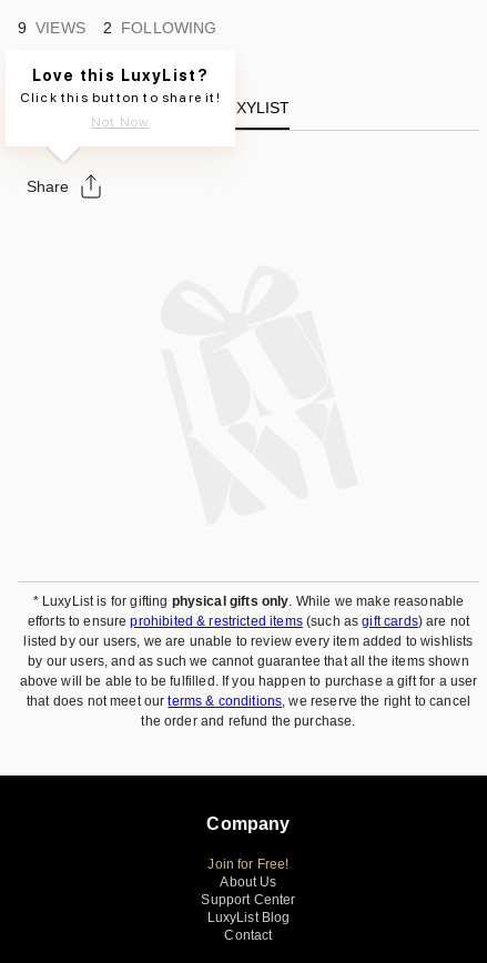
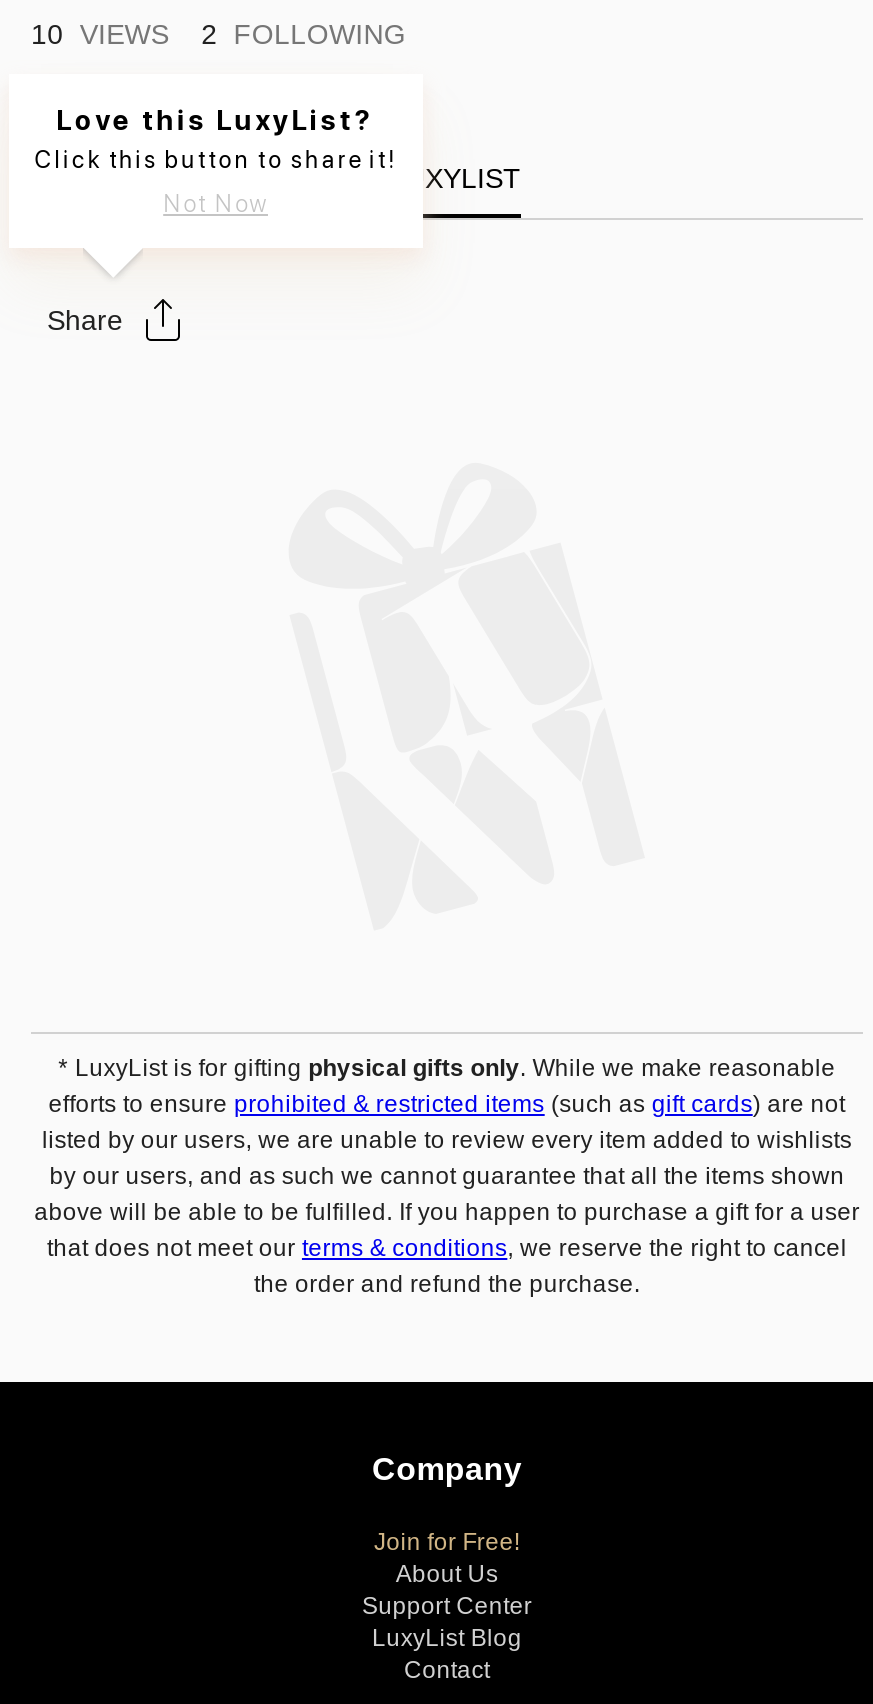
- 9 VIEWS 2 FOLLOWING
+ 10 VIEWS 2 FOLLOWING
